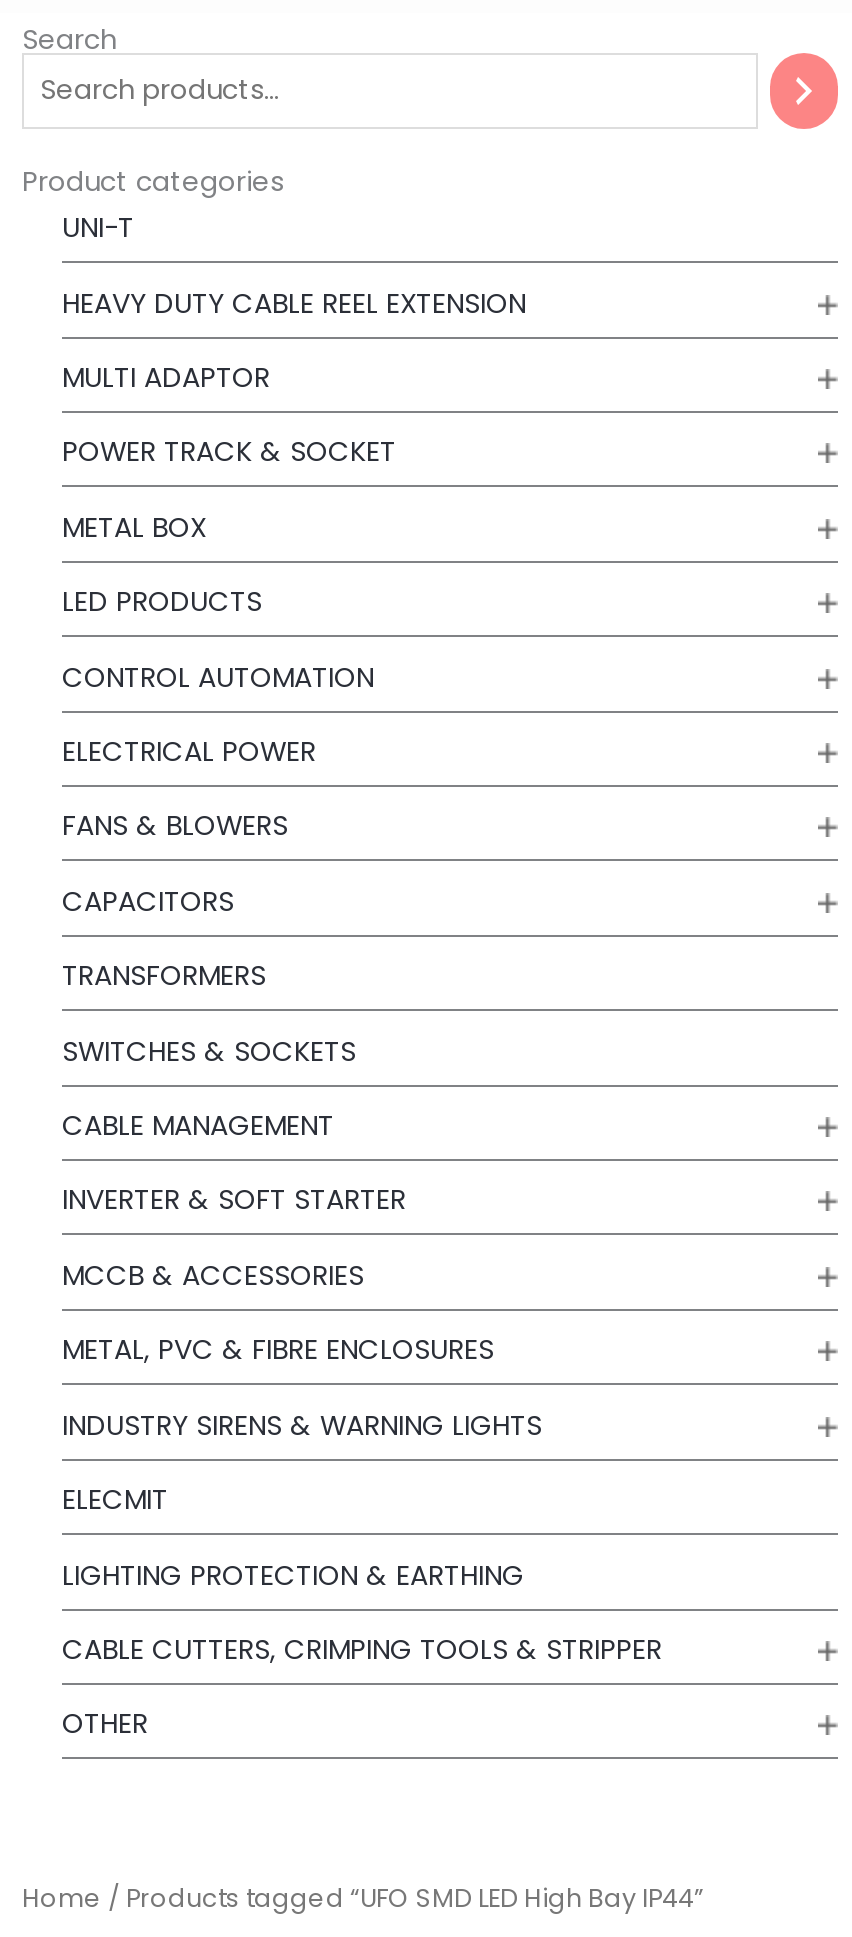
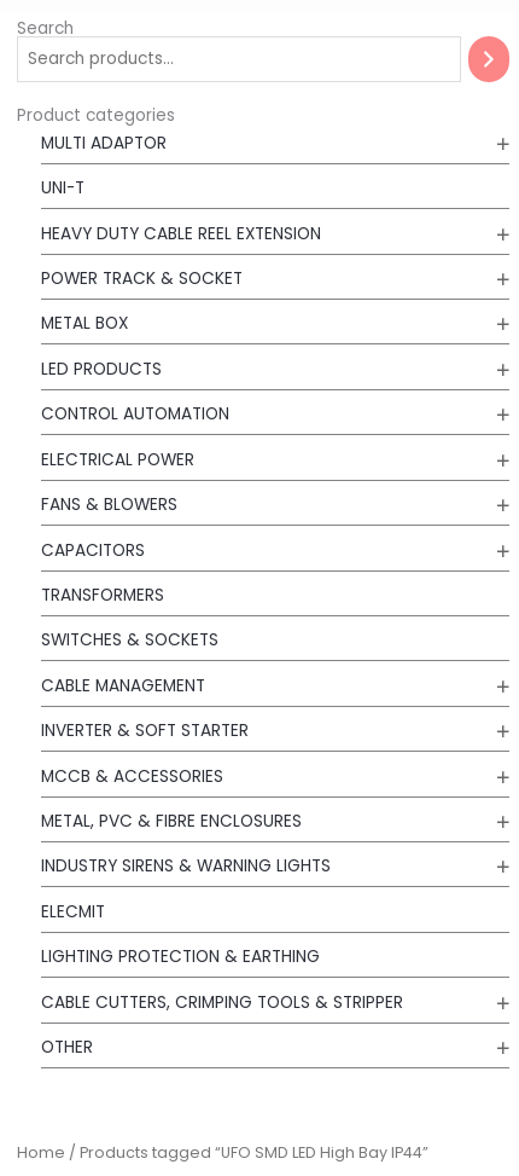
moved down: UNI-T | HEAVY DUTY CABLE REEL EXTENSION

moved up: MULTI ADAPTOR
